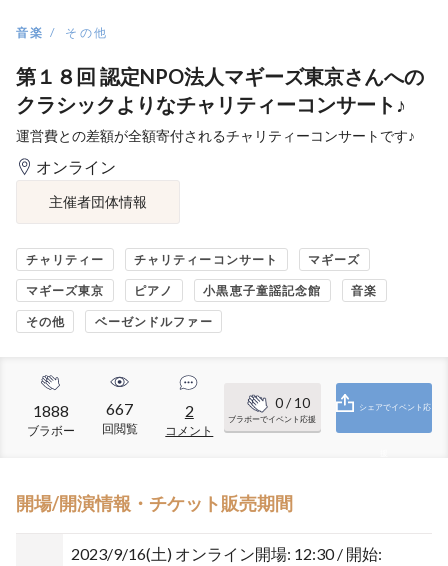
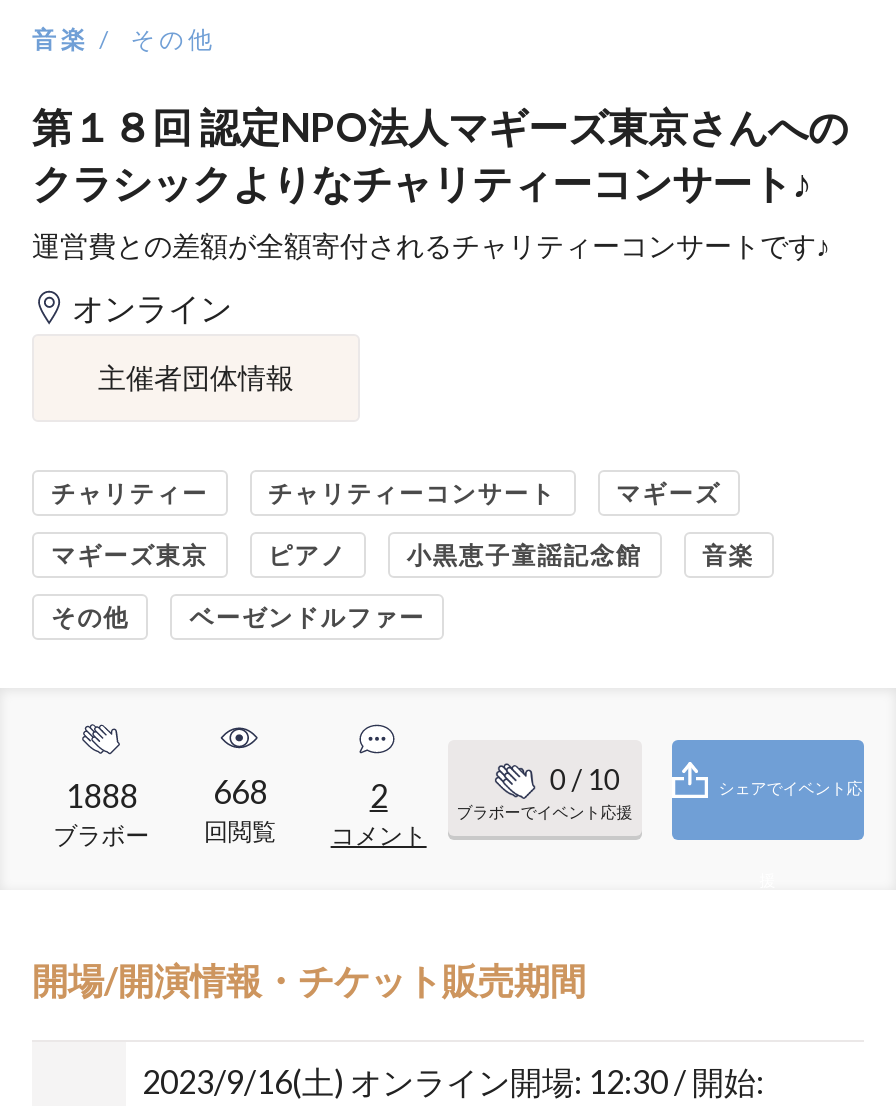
- 1888 667
+ 1888 668
